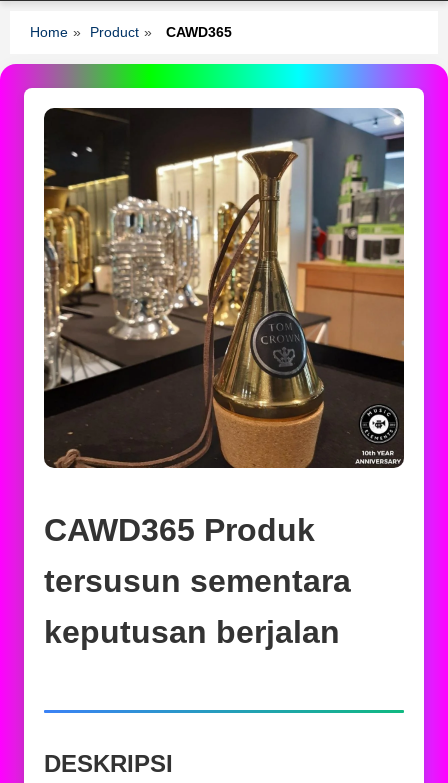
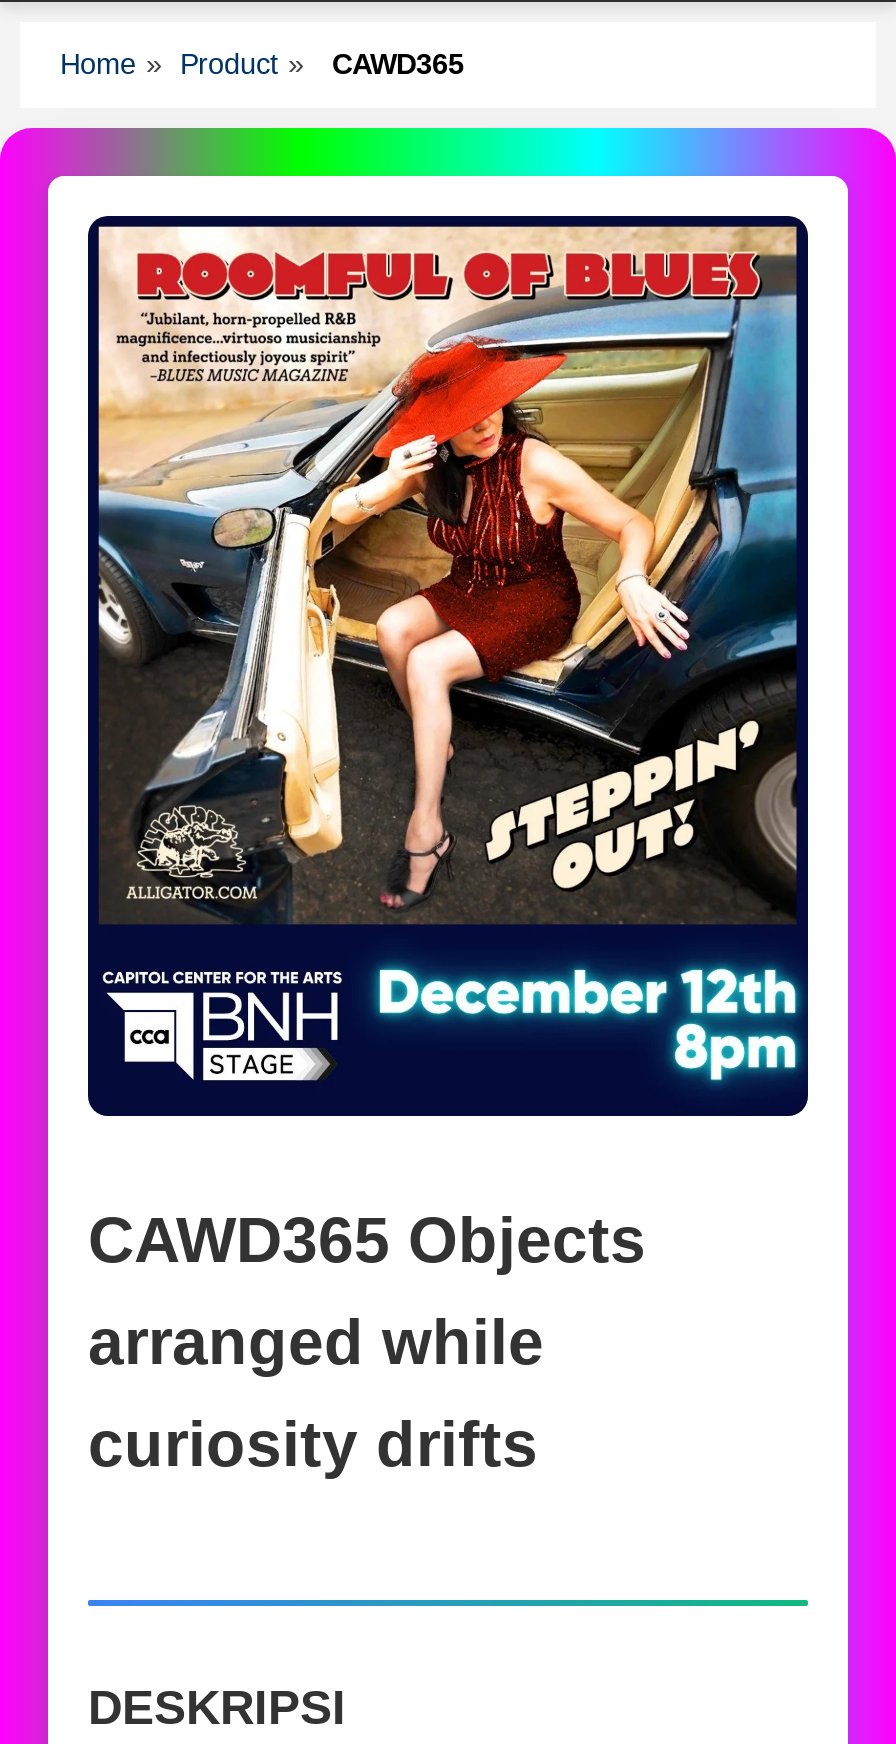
- [image]
+ [image]

- CAWD365 Produk
- tersusun sementara
- keputusan berjalan
+ CAWD365 Objects
+ arranged while
+ curiosity drifts
